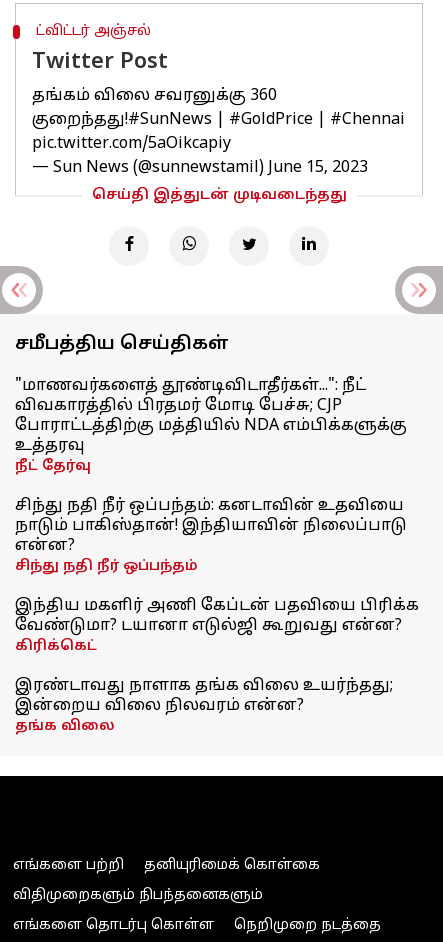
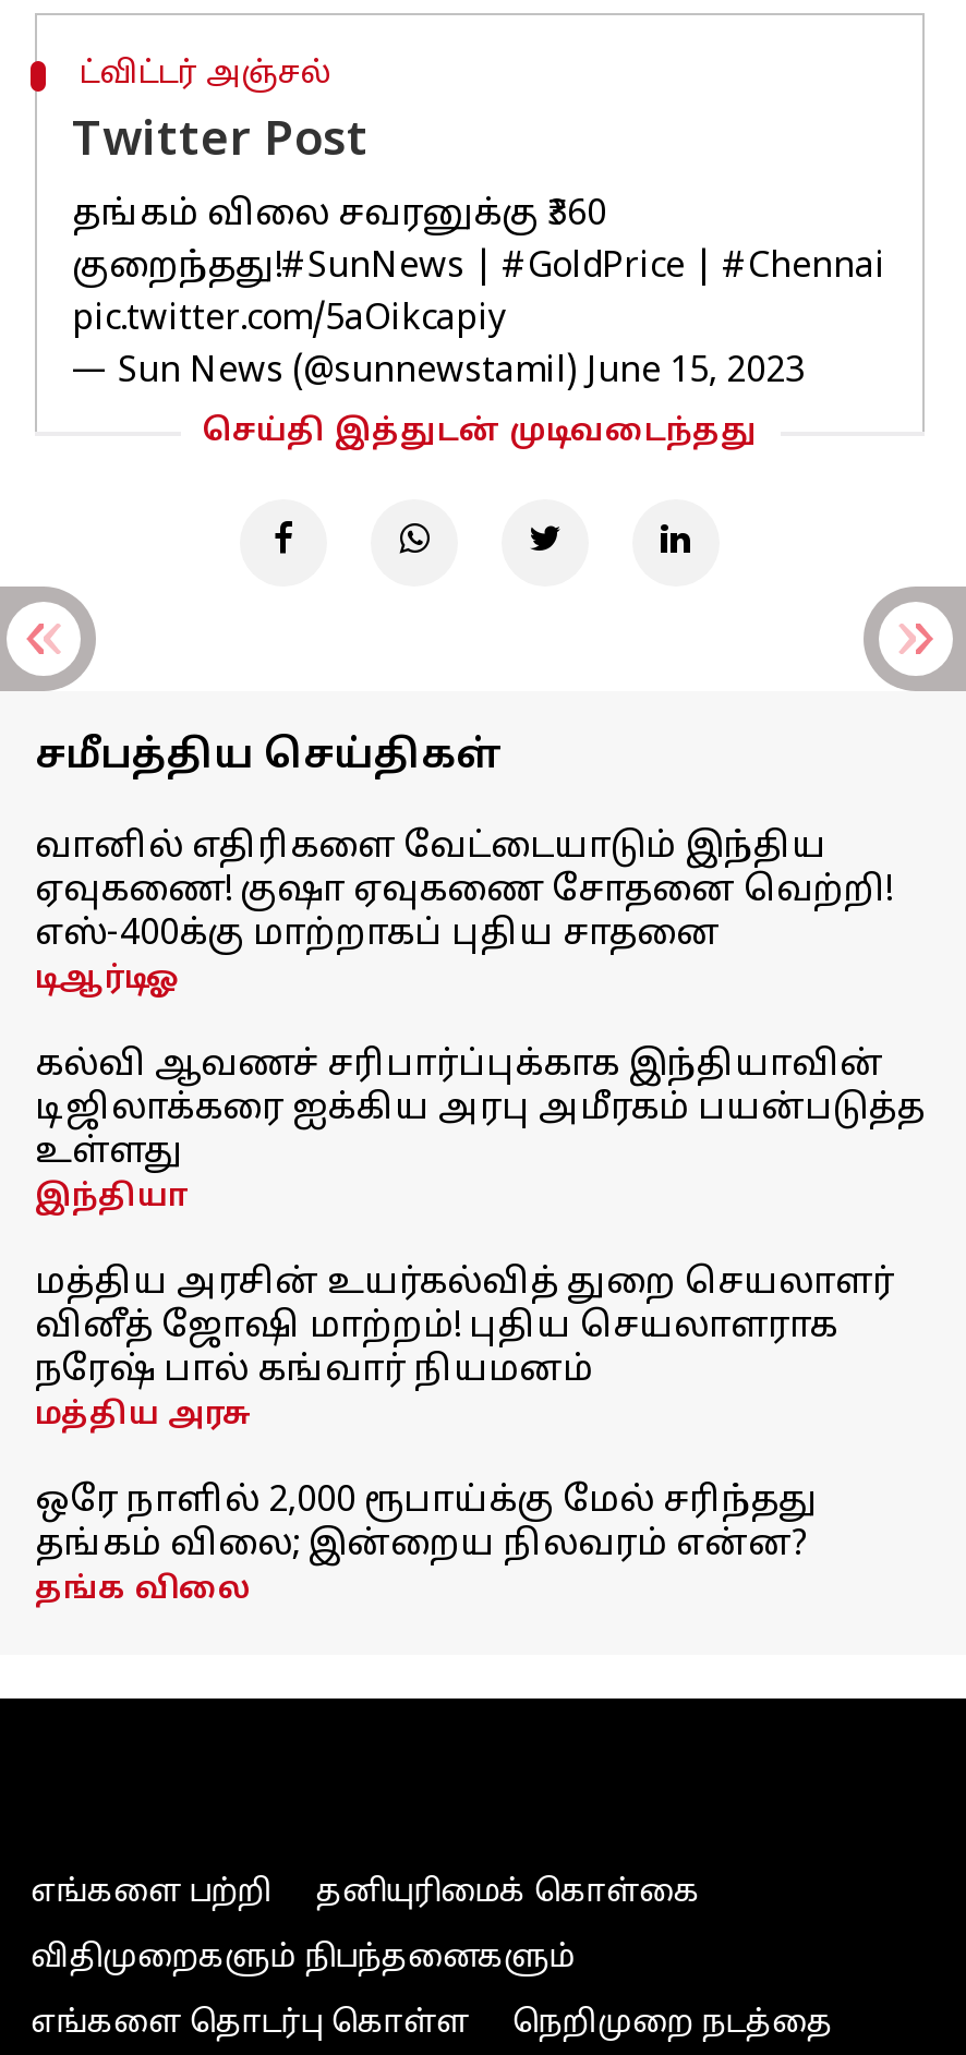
- "மாணவர்களைத் தூண்டிவிடாதீர்கள்...": நீட்
- விவகாரத்தில் பிரதமர் மோடி பேச்சு; CJP
- போராட்டத்திற்கு மத்தியில் NDA எம்பிக்களுக்கு
- உத்தரவு
- நீட் தேர்வு
+ வானில் எதிரிகளை வேட்டையாடும் இந்திய
+ ஏவுகணை! குஷா ஏவுகணை சோதனை வெற்றி!
+ எஸ்-400க்கு மாற்றாகப் புதிய சாதனை
+ டிஆர்டிஓ

- சிந்து நதி நீர் ஒப்பந்தம்: கனடாவின் உதவியை
- நாடும் பாகிஸ்தான்! இந்தியாவின் நிலைப்பாடு
- என்ன?
- சிந்து நதி நீர் ஒப்பந்தம்
+ கல்வி ஆவணச் சரிபார்ப்புக்காக இந்தியாவின்
+ டிஜிலாக்கரை ஐக்கிய அரபு அமீரகம் பயன்படுத்த
+ உள்ளது
+ இந்தியா

- இந்திய மகளிர் அணி கேப்டன் பதவியை பிரிக்க
- வேண்டுமா? டயானா எடுல்ஜி கூறுவது என்ன?
- கிரிக்கெட்
+ மத்திய அரசின் உயர்கல்வித் துறை செயலாளர்
+ வினீத் ஜோஷி மாற்றம்! புதிய செயலாளராக
+ நரேஷ் பால் கங்வார் நியமனம்
+ மத்திய அரசு

- இரண்டாவது நாளாக தங்க விலை உயர்ந்தது;
- இன்றைய விலை நிலவரம் என்ன?
+ ஒரே நாளில் 2,000 ரூபாய்க்கு மேல் சரிந்தது
+ தங்கம் விலை; இன்றைய நிலவரம் என்ன?
